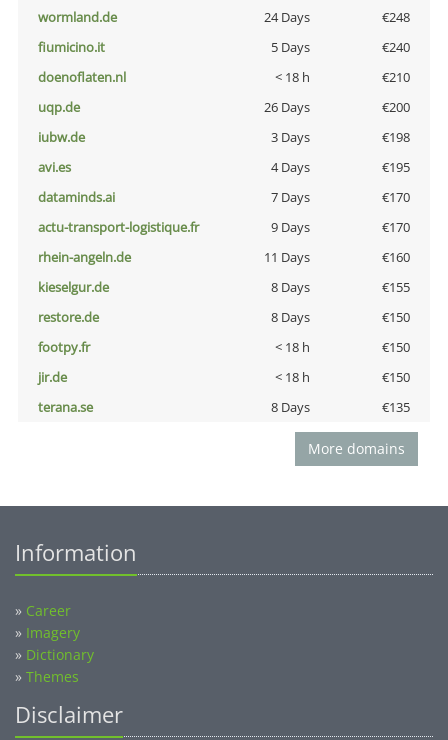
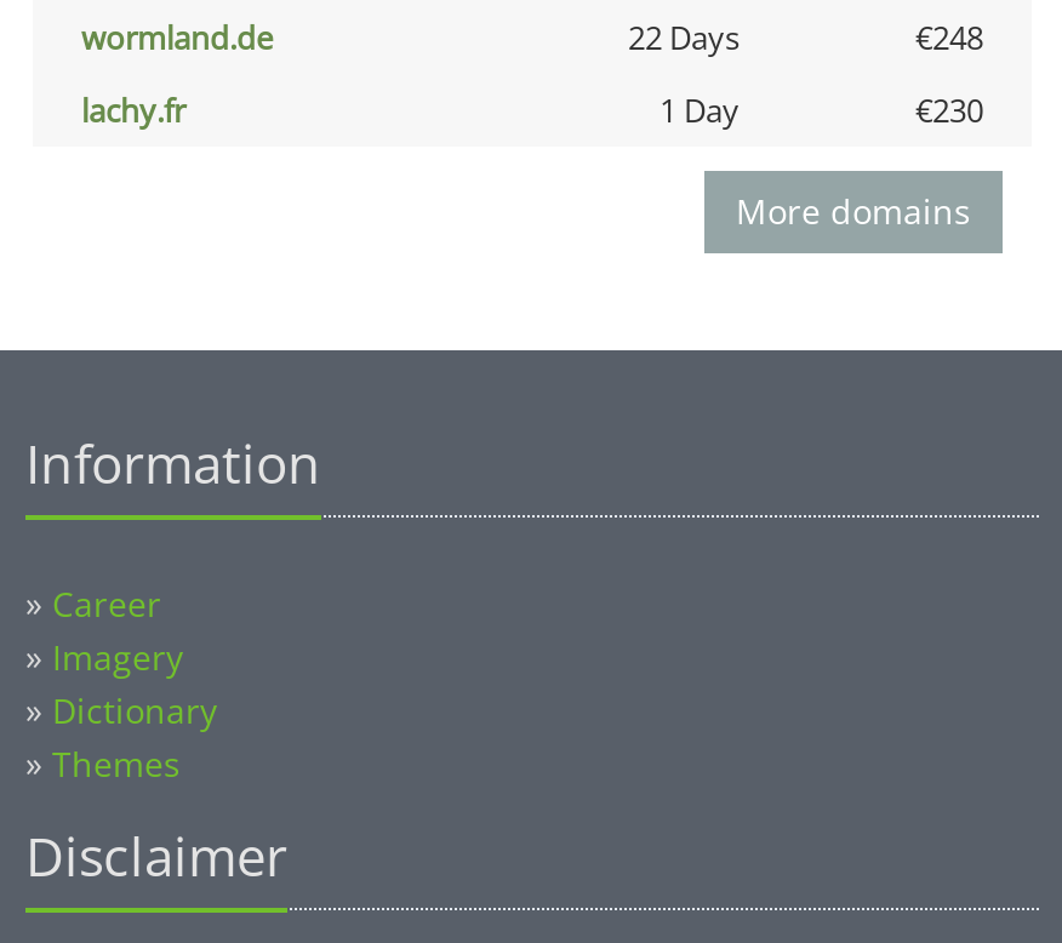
- 24 Days
+ 22 Days

- fiumicino.it
- 5 Days
- €240
- doenoflaten.nl
- < 18 h
- €210
- uqp.de
- 26 Days
- €200
- iubw.de
- 3 Days
- €198
- avi.es
- 4 Days
- €195
- dataminds.ai
- 7 Days
- €170
- actu-transport-logistique.fr
- 9 Days
- €170
- rhein-angeln.de
- 11 Days
- €160
- kieselgur.de
- 8 Days
- €155
- restore.de
- 8 Days
- €150
- footpy.fr
- < 18 h
- €150
- jir.de
- < 18 h
- €150
- terana.se
- 8 Days
- €135
+ lachy.fr
+ 1 Day
+ €230
